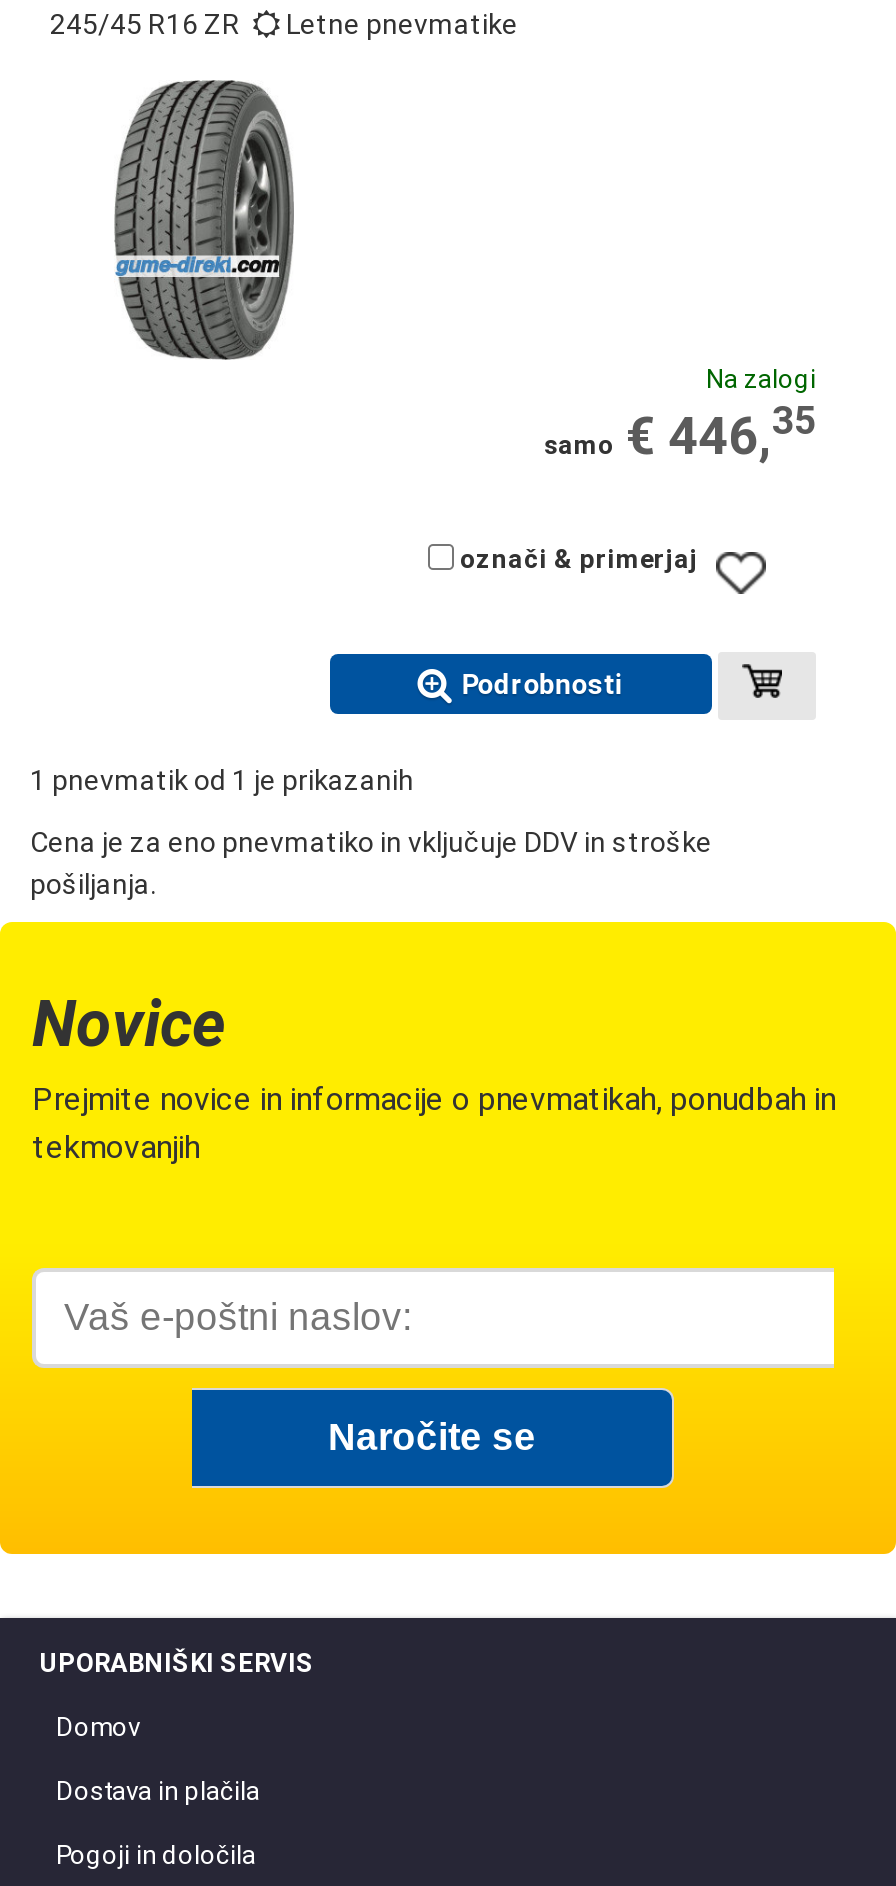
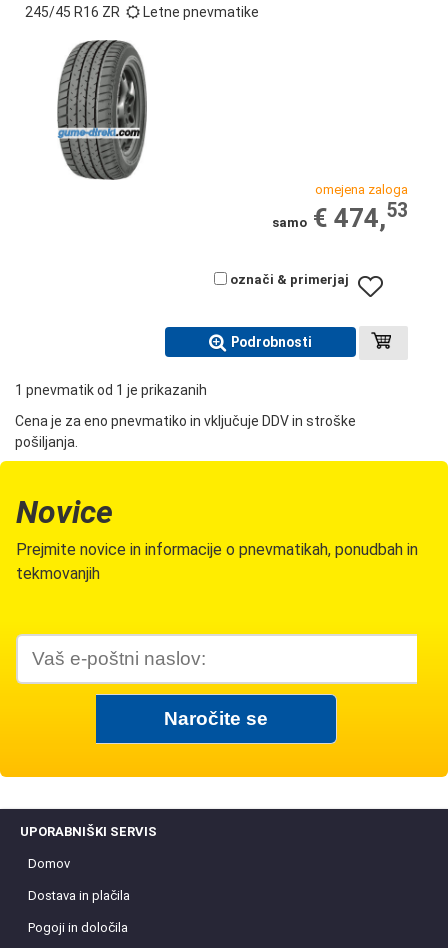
- Na zalogi
- samo € 446,35
+ omejena zaloga
+ samo € 474,53
